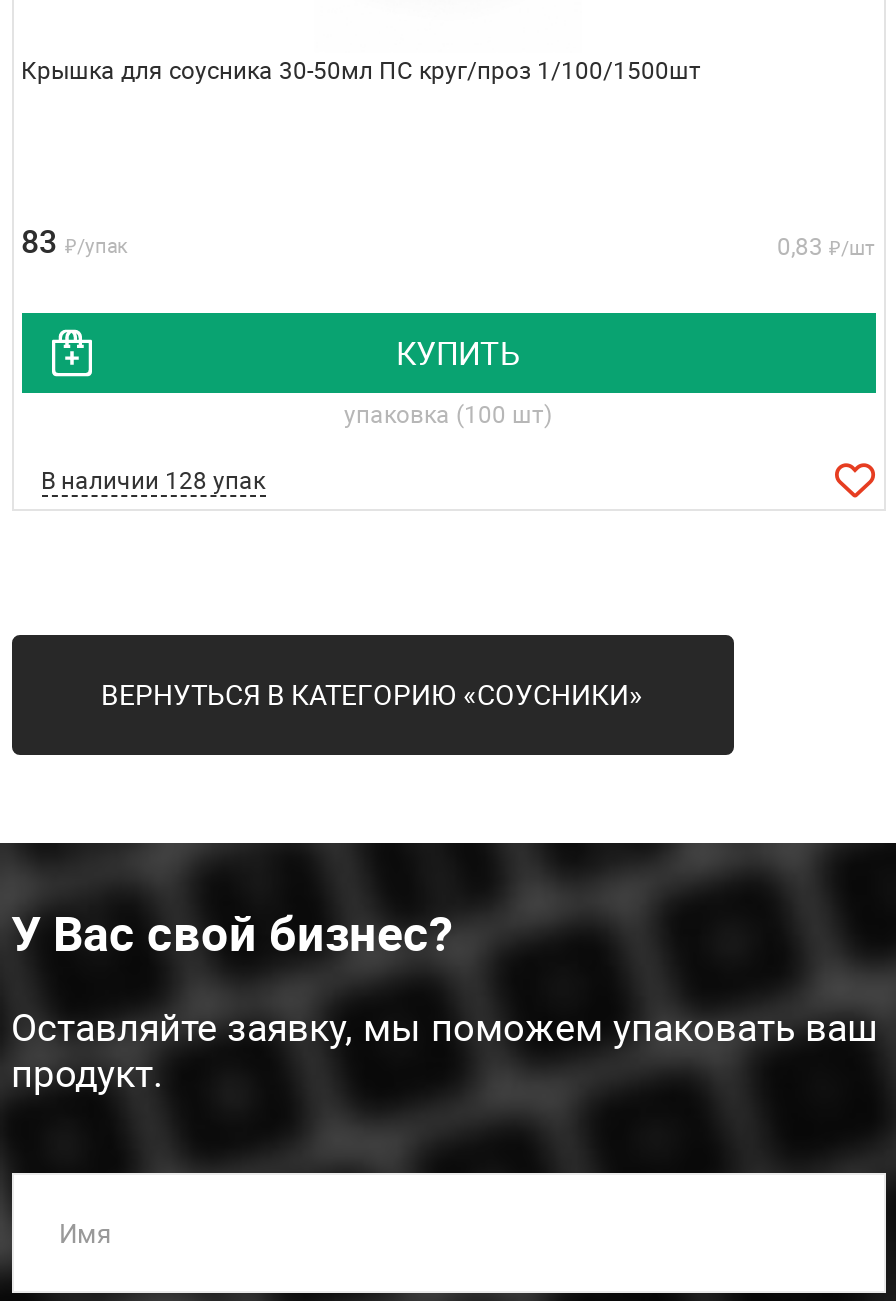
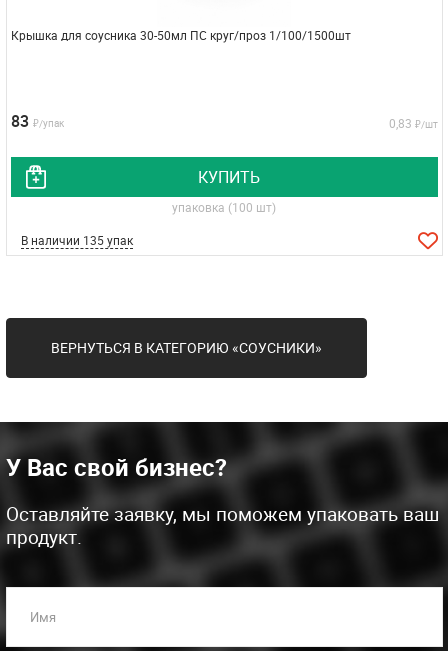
- В наличии 128 упак
+ В наличии 135 упак
